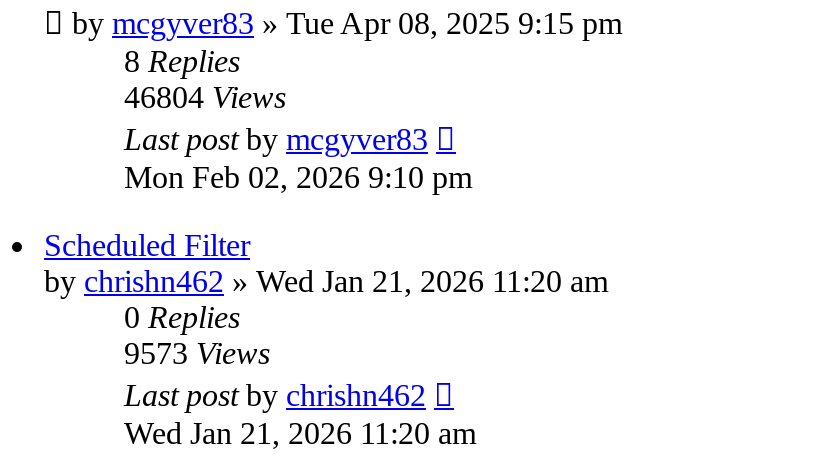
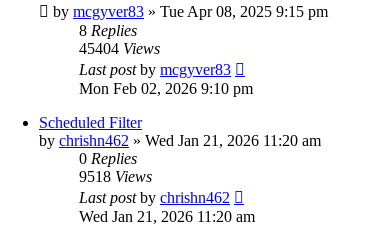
- 46804 Views
+ 45404 Views

- 9573 Views
+ 9518 Views
